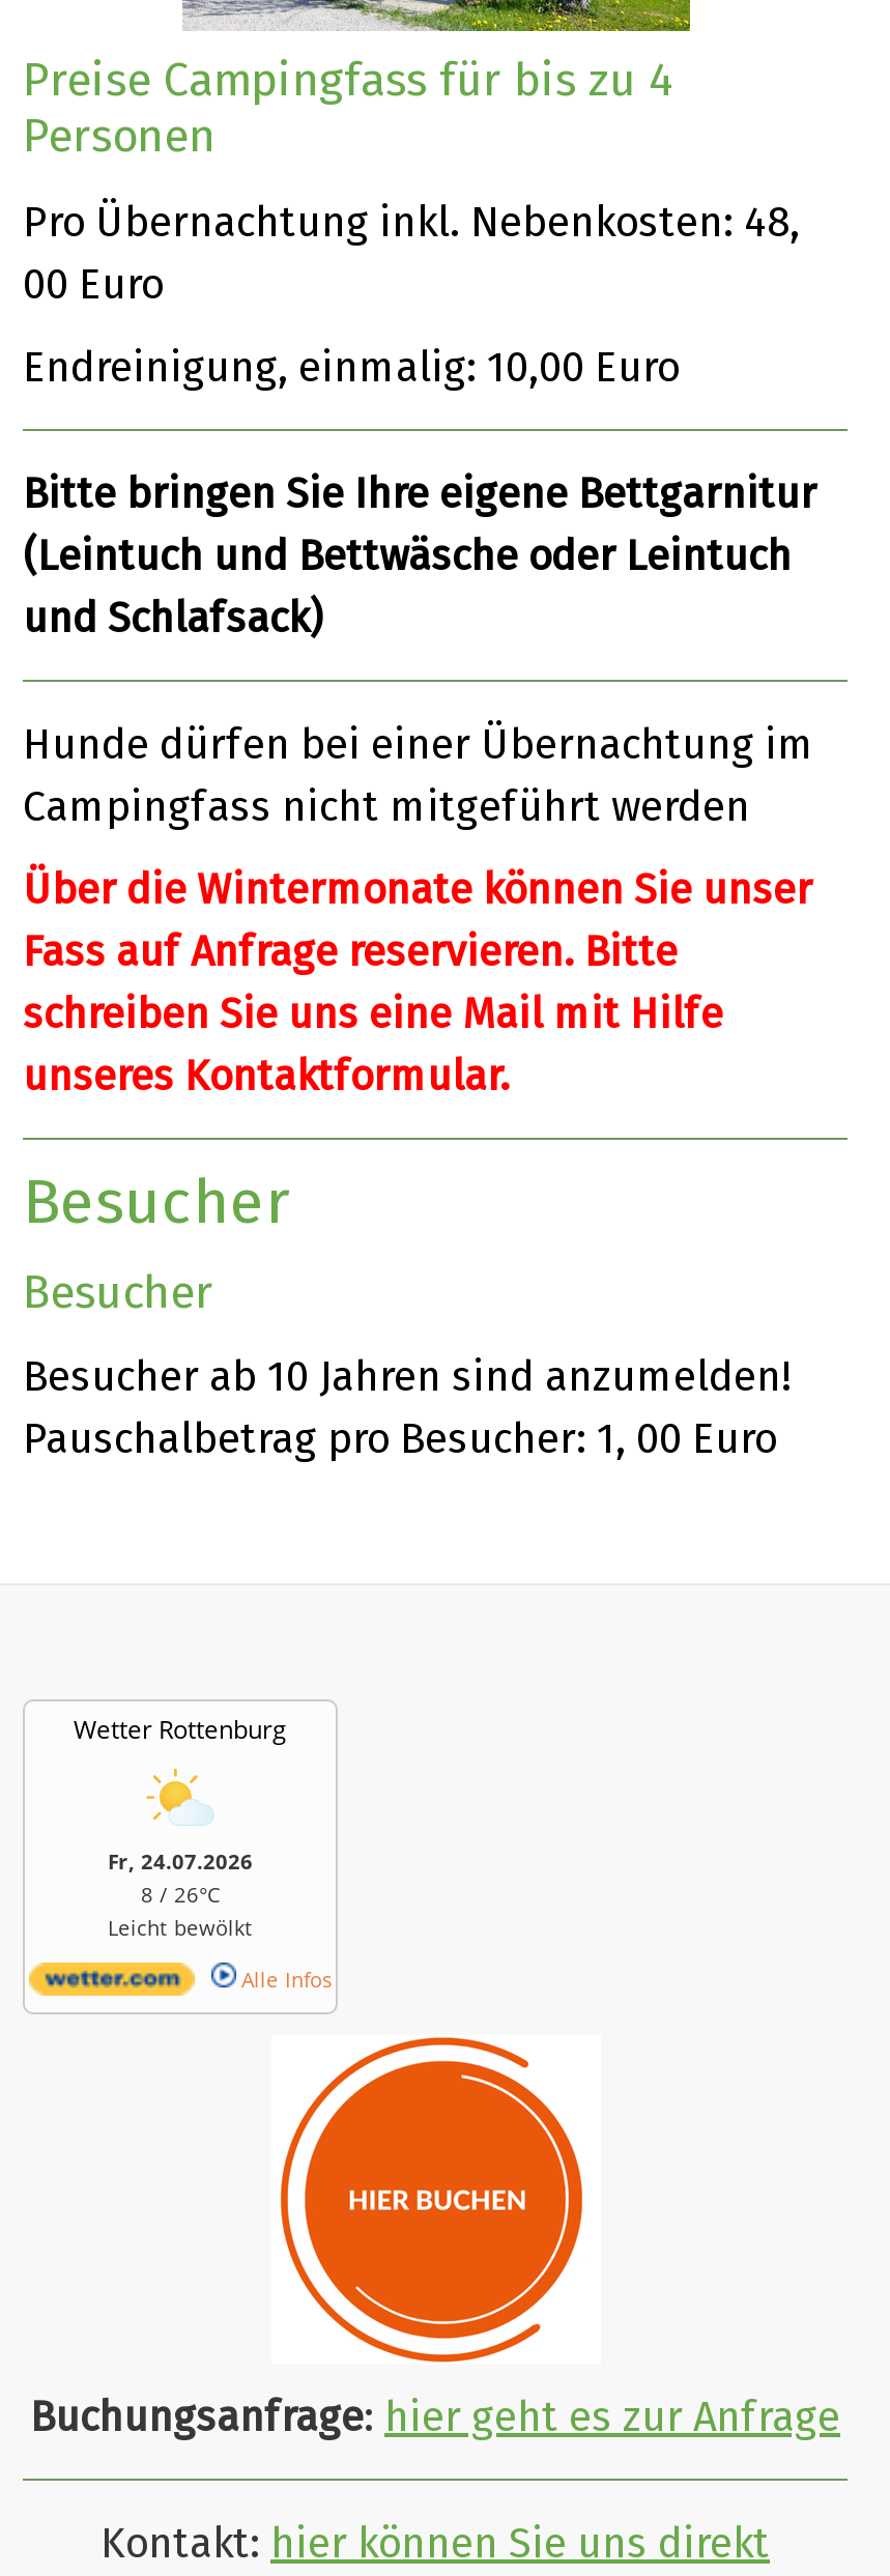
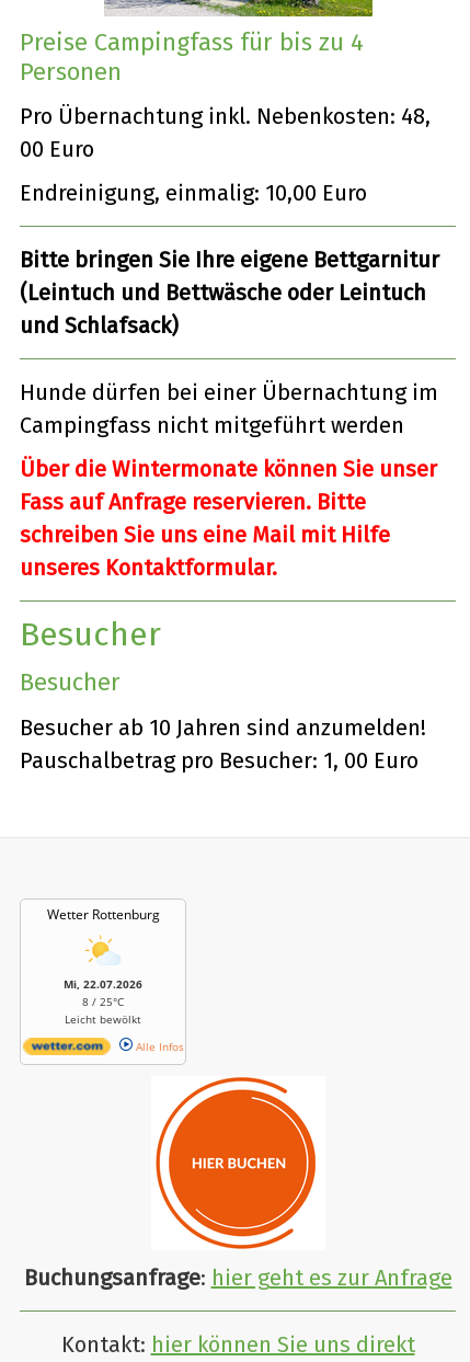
- Fr, 24.07.2026
- 8 / 26°C
+ Mi, 22.07.2026
+ 8 / 25°C
